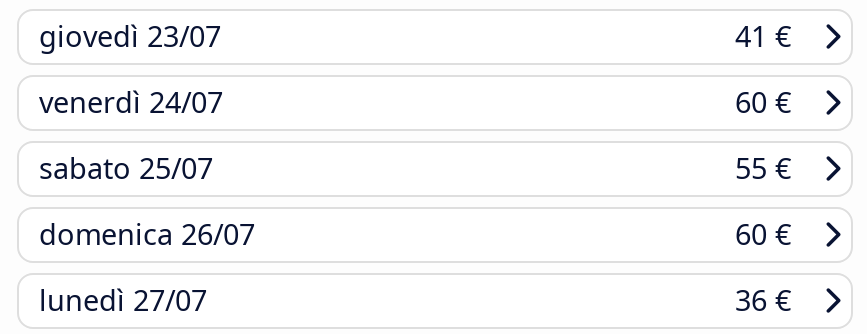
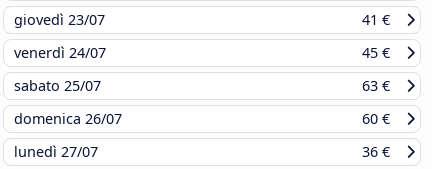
- 60 €
+ 45 €

- 55 €
+ 63 €
